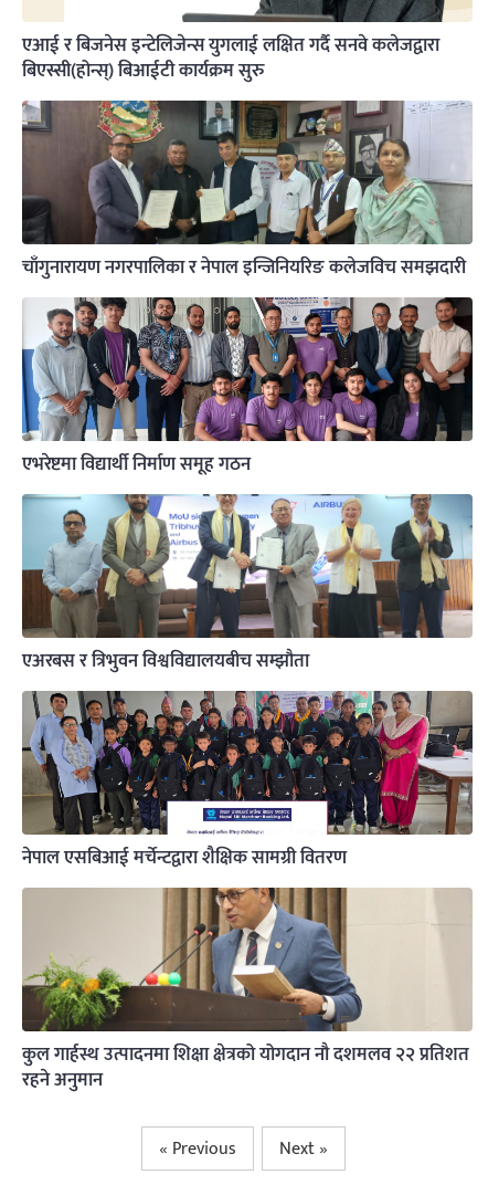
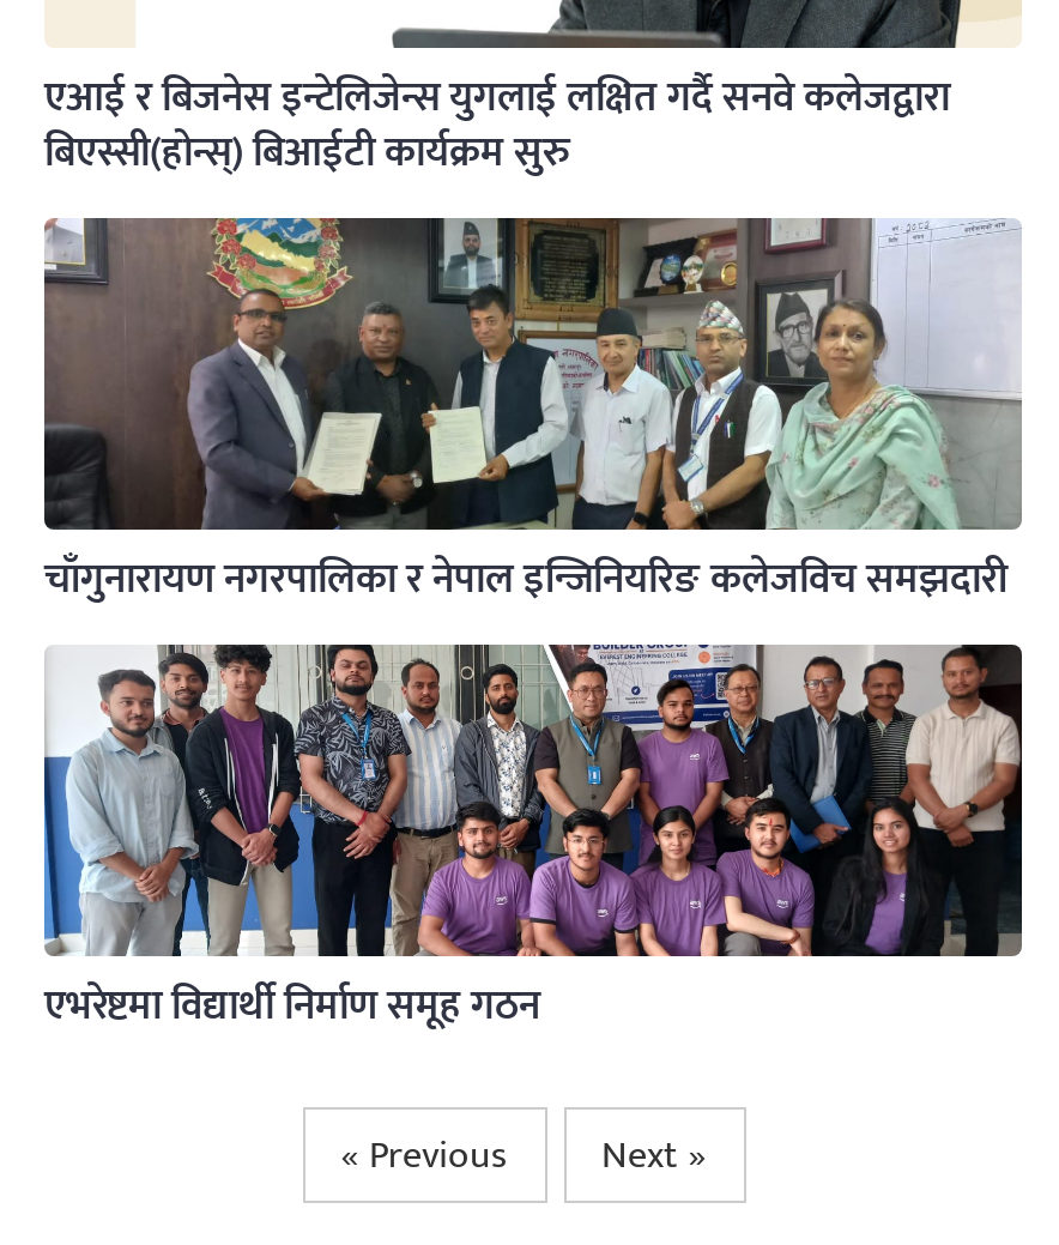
- [image]
- एअरबस र त्रिभुवन विश्वविद्यालयबीच सम्झौता

- [image]
- नेपाल एसबिआई मर्चेन्टद्वारा शैक्षिक सामग्री वितरण

- [image]
- कुल गार्हस्थ उत्पादनमा शिक्षा क्षेत्रको योगदान नौ दशमलव २२ प्रतिशत
- रहने अनुमान
